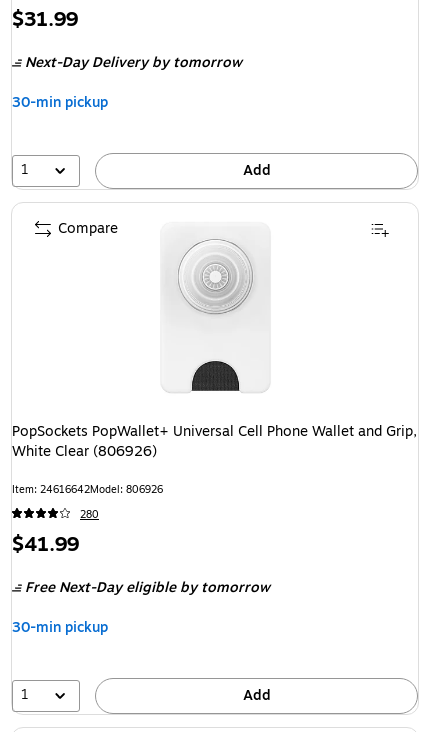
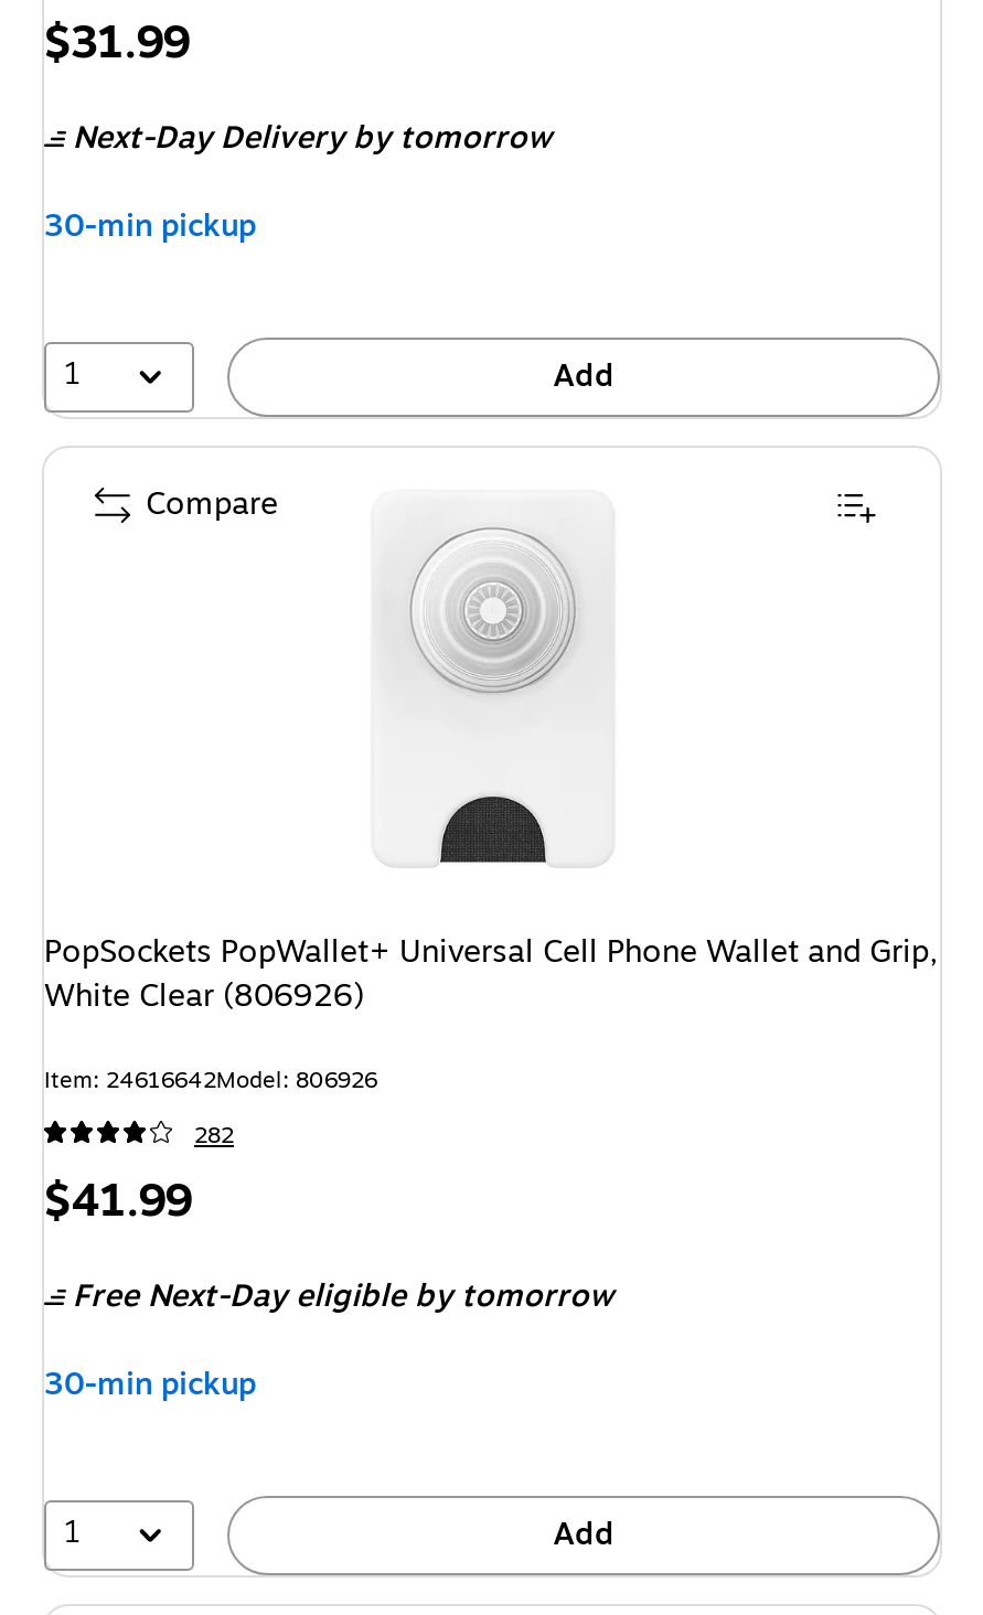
- 280
+ 282
